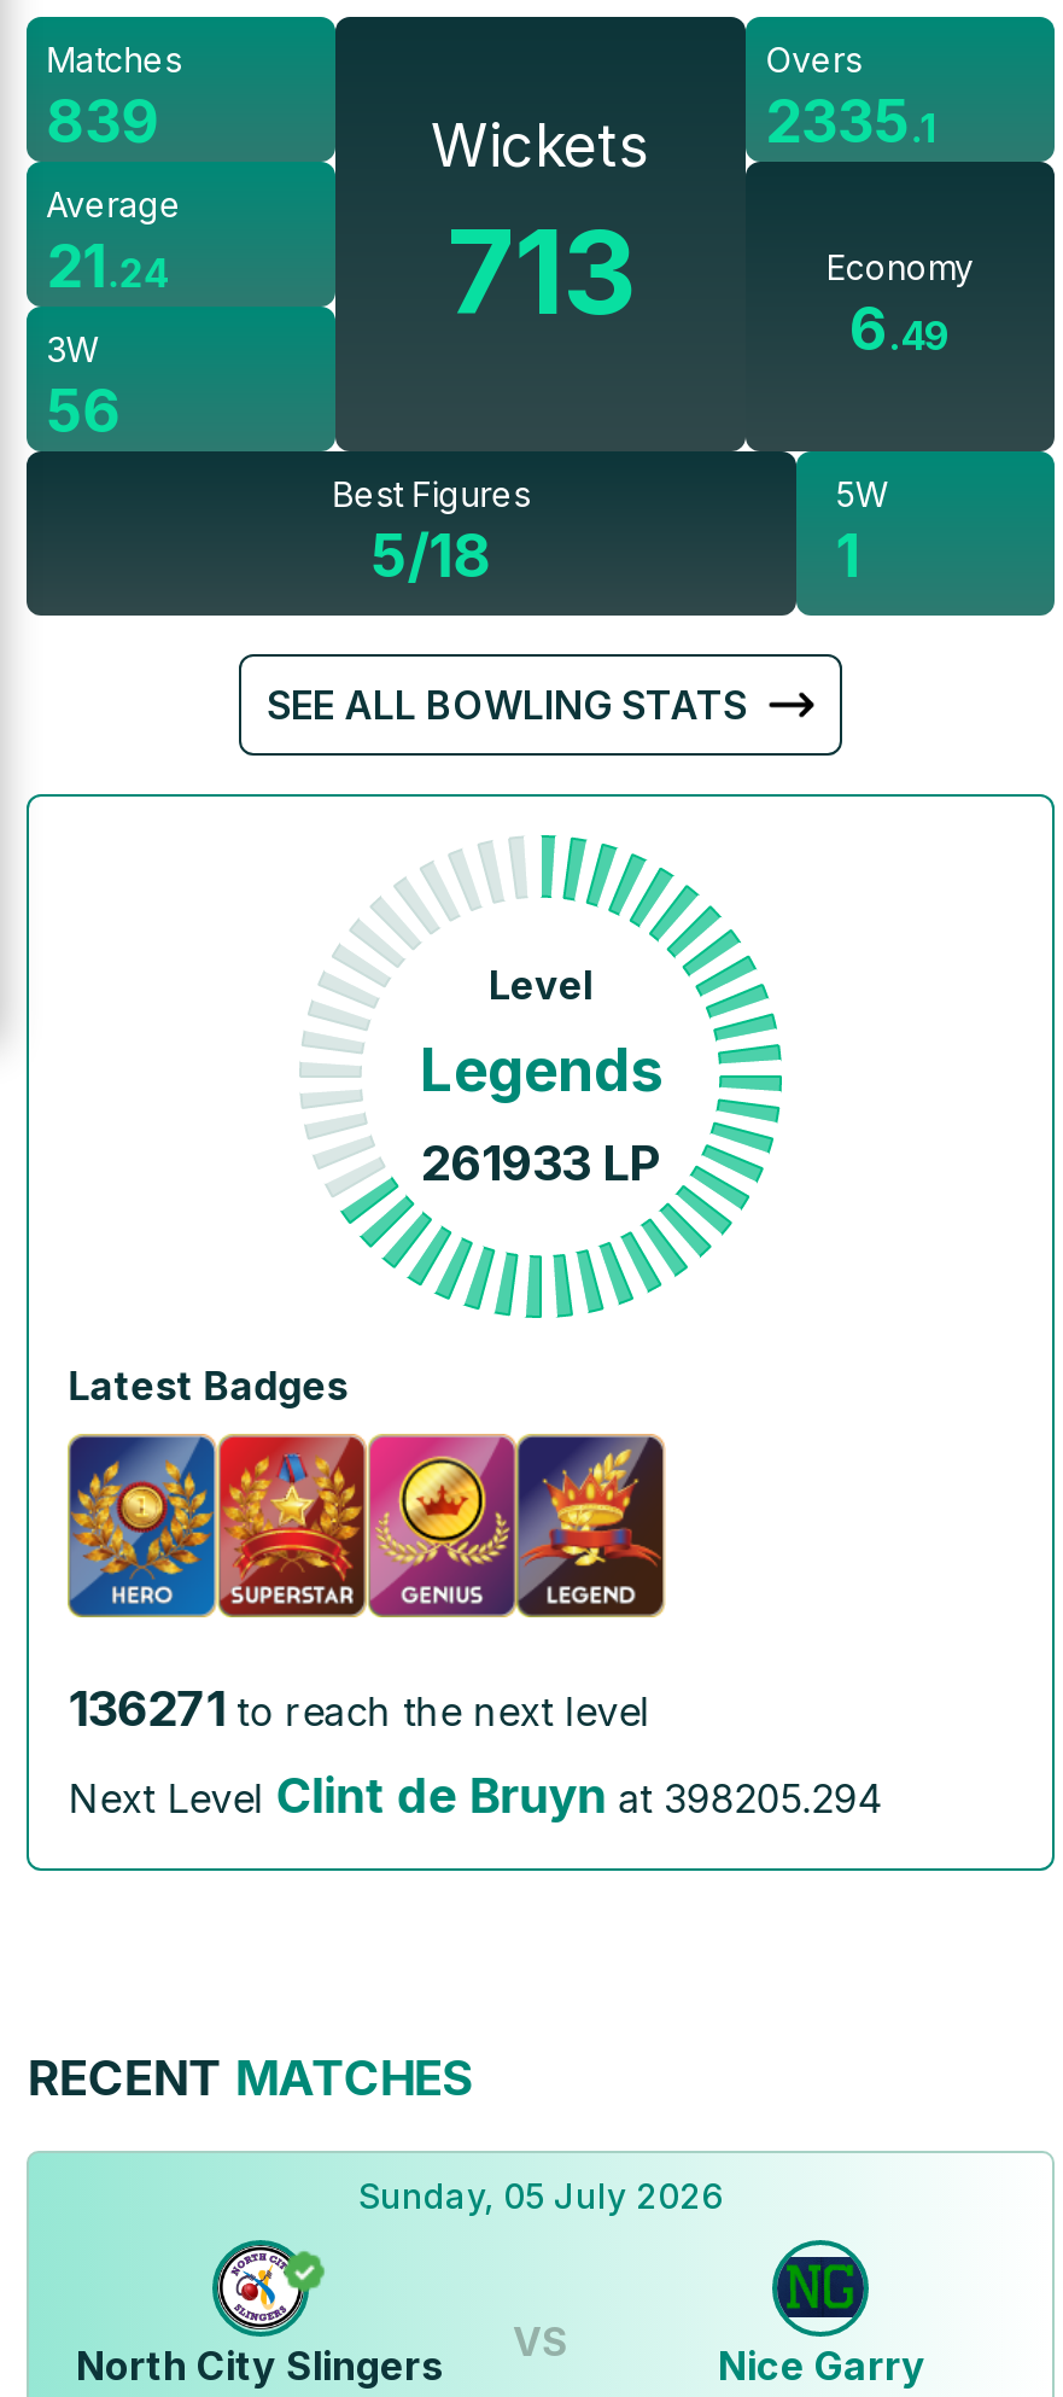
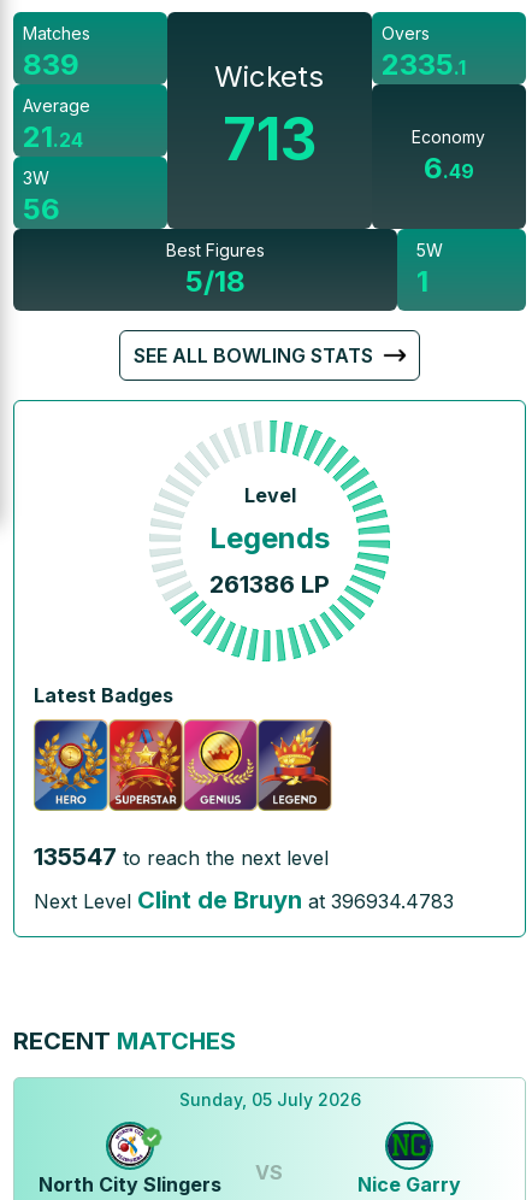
- 261933 LP
+ 261386 LP

- 136271 to reach the next level
+ 135547 to reach the next level

- Next Level Clint de Bruyn at 398205.294
+ Next Level Clint de Bruyn at 396934.4783
